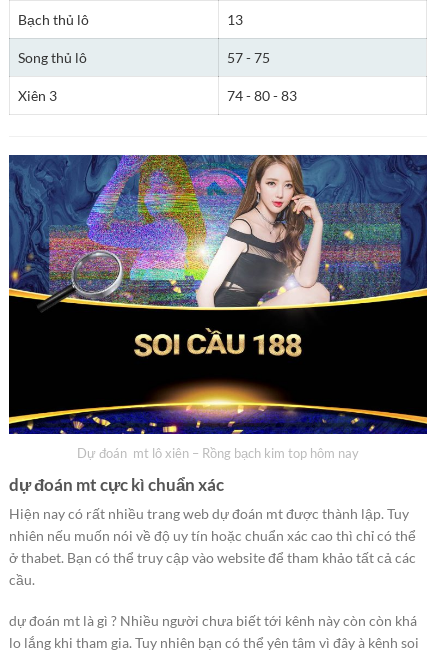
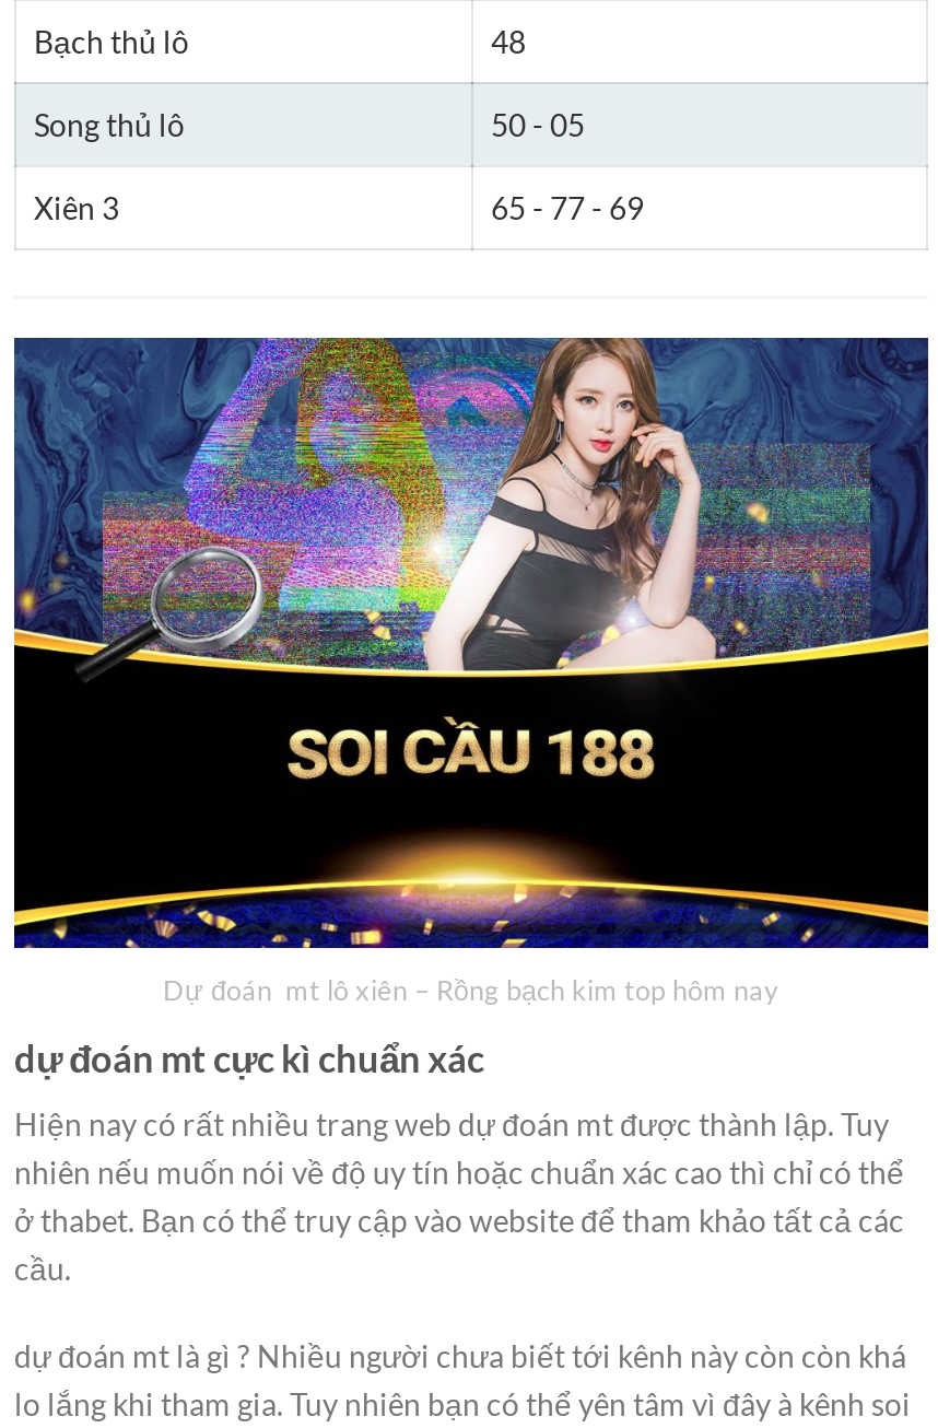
- 13
+ 48

- 57 - 75
+ 50 - 05

- 74 - 80 - 83
+ 65 - 77 - 69
